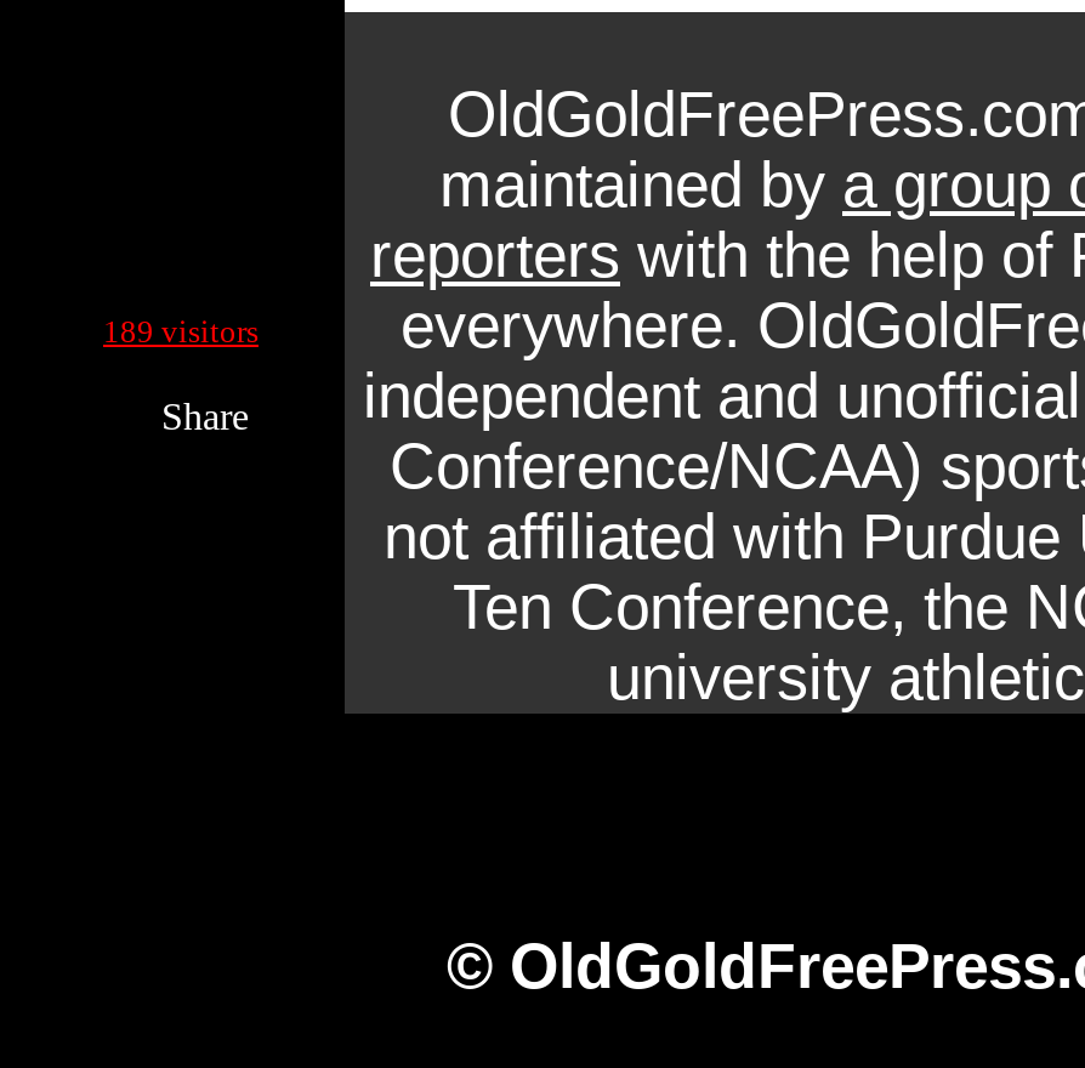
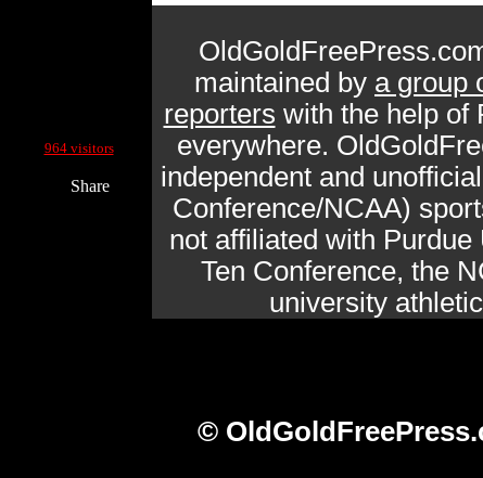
- 189 visitors
+ 964 visitors
